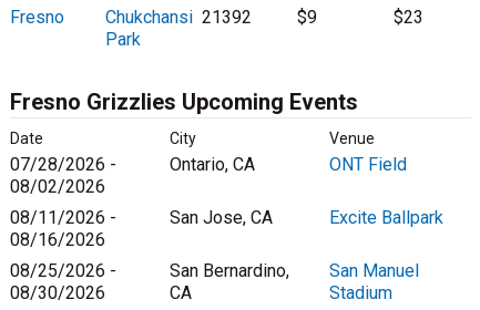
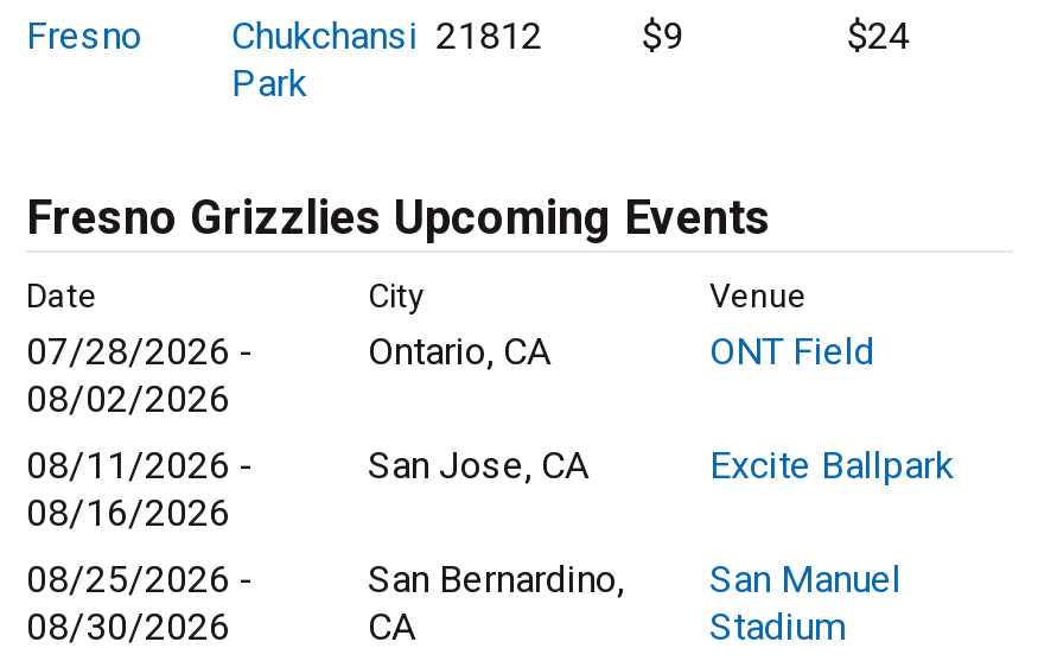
- Fresno Chukchansi 21392
+ Fresno Chukchansi 21812

- $23
+ $24
